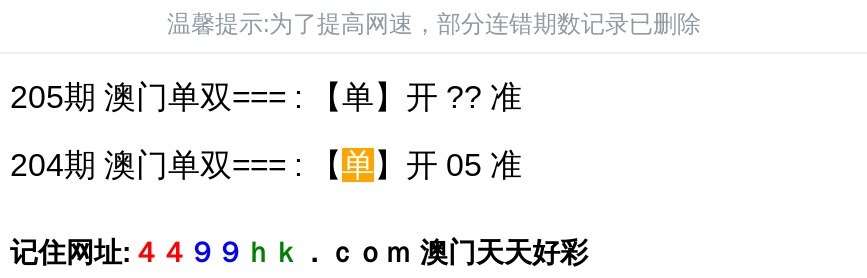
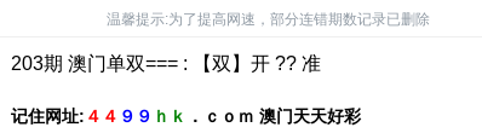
- 205期 澳门单双=== : 【单】开 ?? 准
- 204期 澳门单双=== : 【单】开 05 准
+ 203期 澳门单双=== : 【双】开 ?? 准
